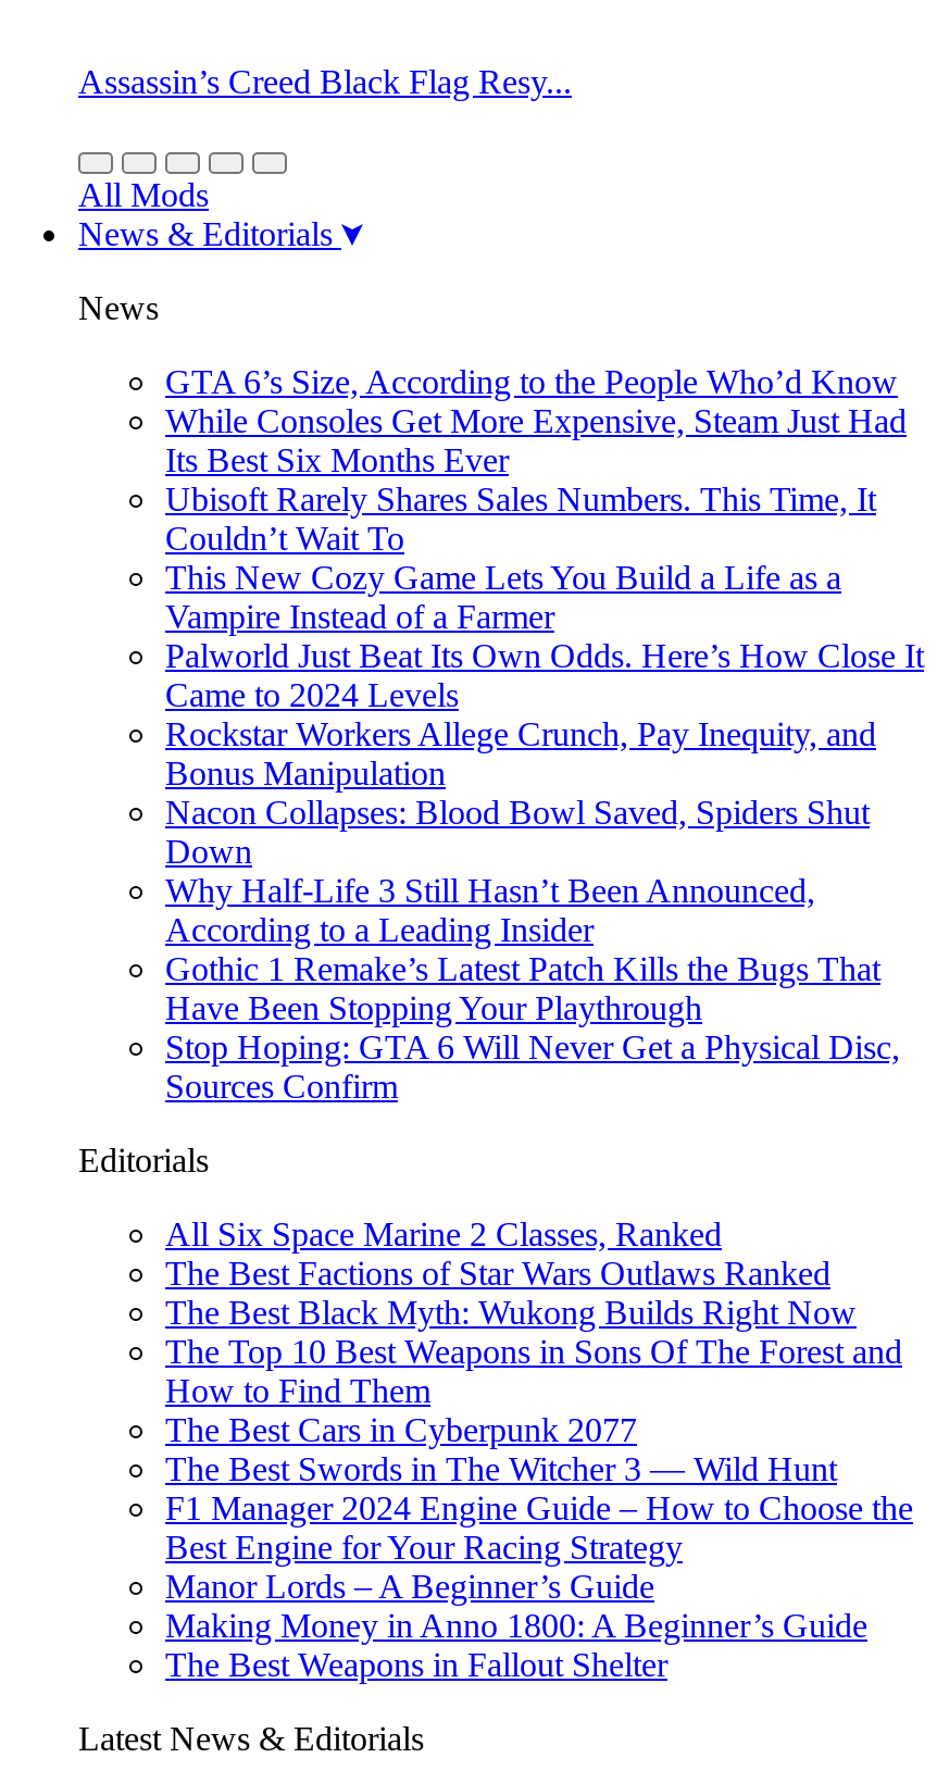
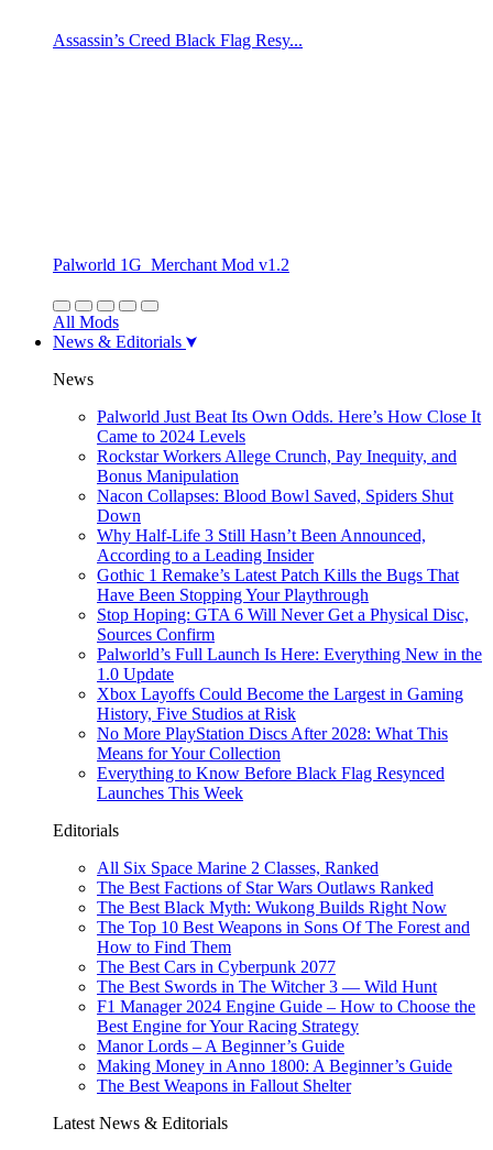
+ Palworld 1G_Merchant Mod v1.2

- GTA 6’s Size, According to the People Who’d Know
- While Consoles Get More Expensive, Steam Just Had
- Its Best Six Months Ever
- Ubisoft Rarely Shares Sales Numbers. This Time, It
- Couldn’t Wait To
- This New Cozy Game Lets You Build a Life as a
- Vampire Instead of a Farmer

+ Palworld’s Full Launch Is Here: Everything New in the
+ 1.0 Update
+ Xbox Layoffs Could Become the Largest in Gaming
+ History, Five Studios at Risk
+ No More PlayStation Discs After 2028: What This
+ Means for Your Collection
+ Everything to Know Before Black Flag Resynced
+ Launches This Week
